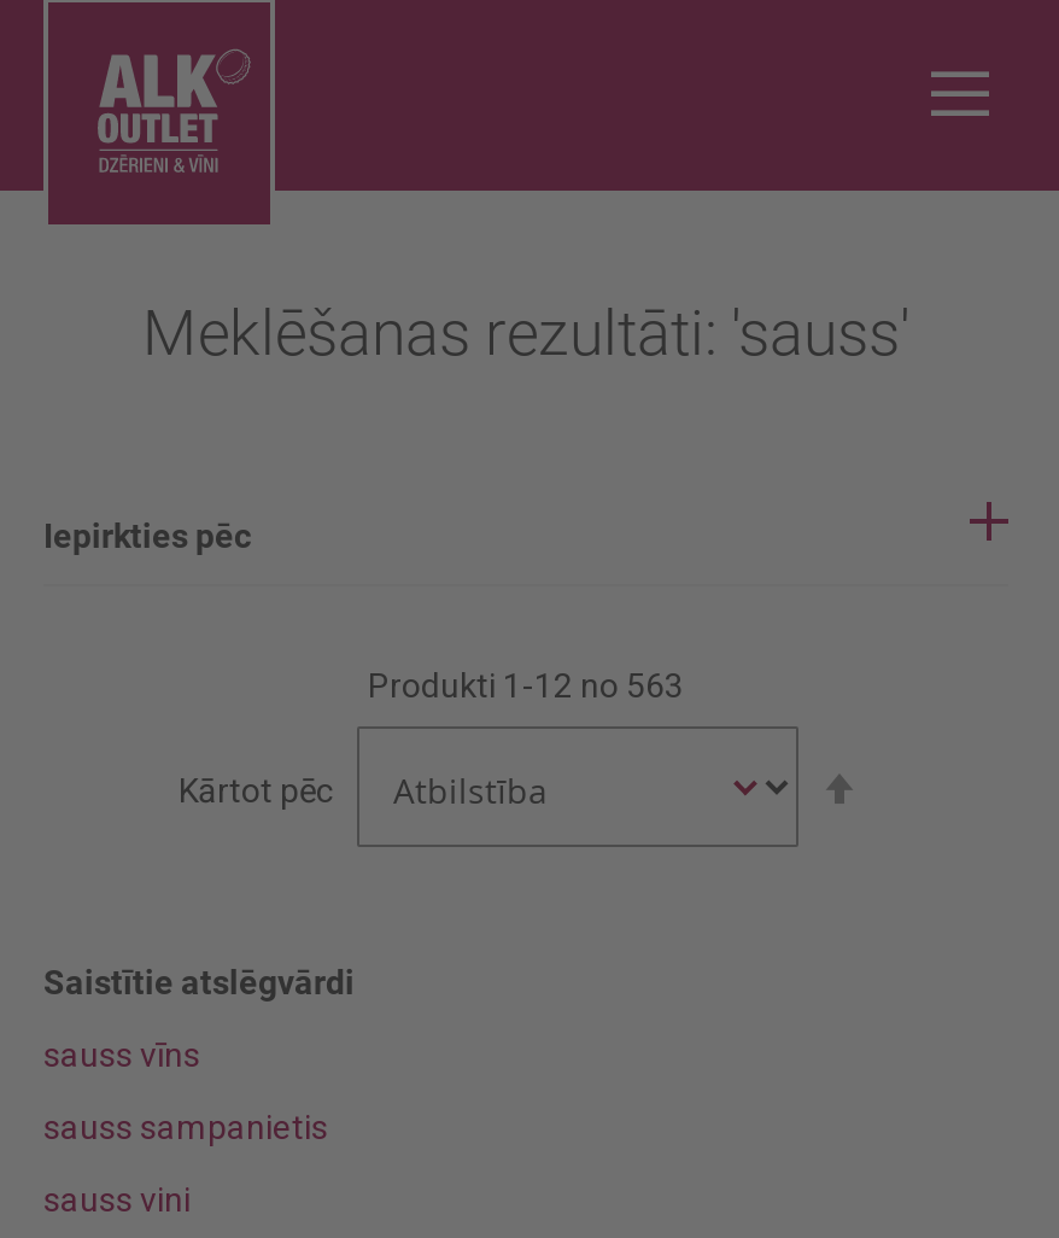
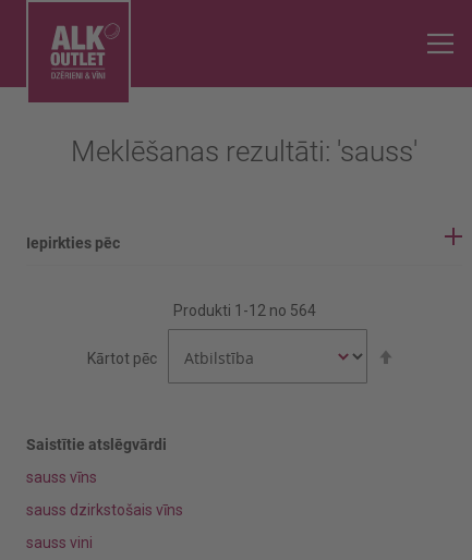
- Produkti 1 -12 no 563
+ Produkti 1 -12 no 564

- sauss sampanietis
+ sauss dzirkstošais vīns
